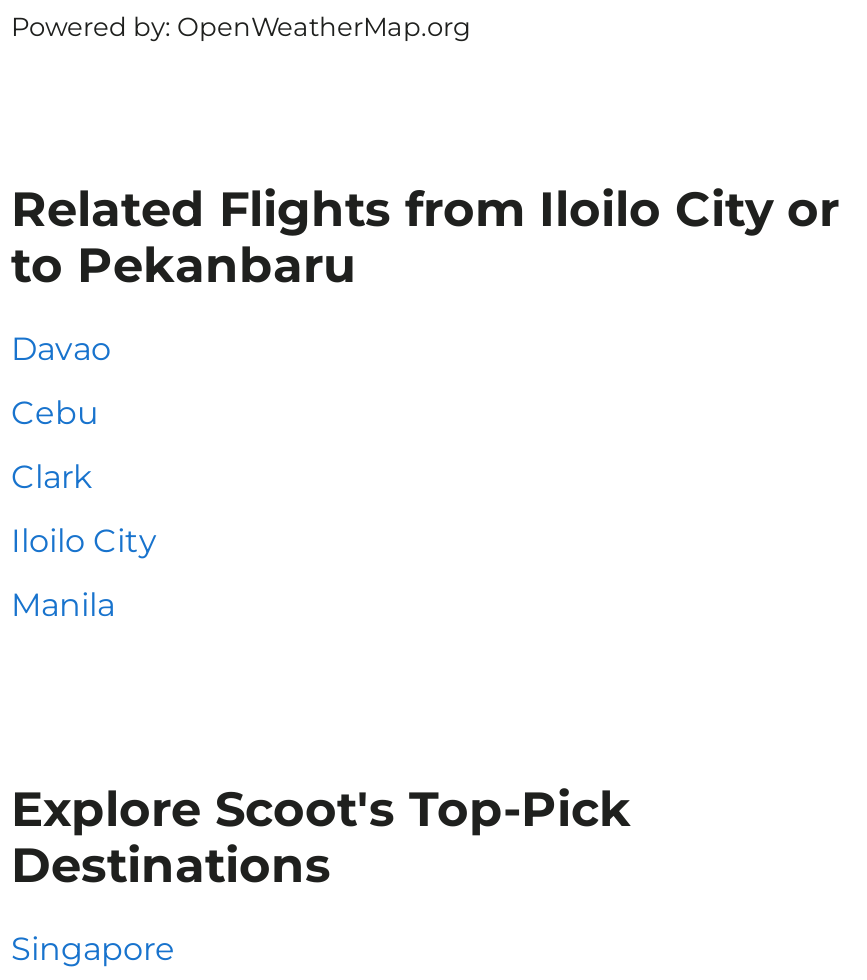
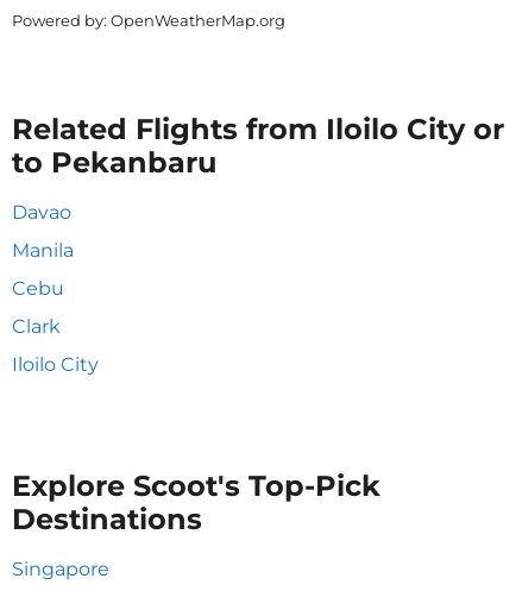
moved down: Cebu | Clark | Iloilo City

moved up: Manila
